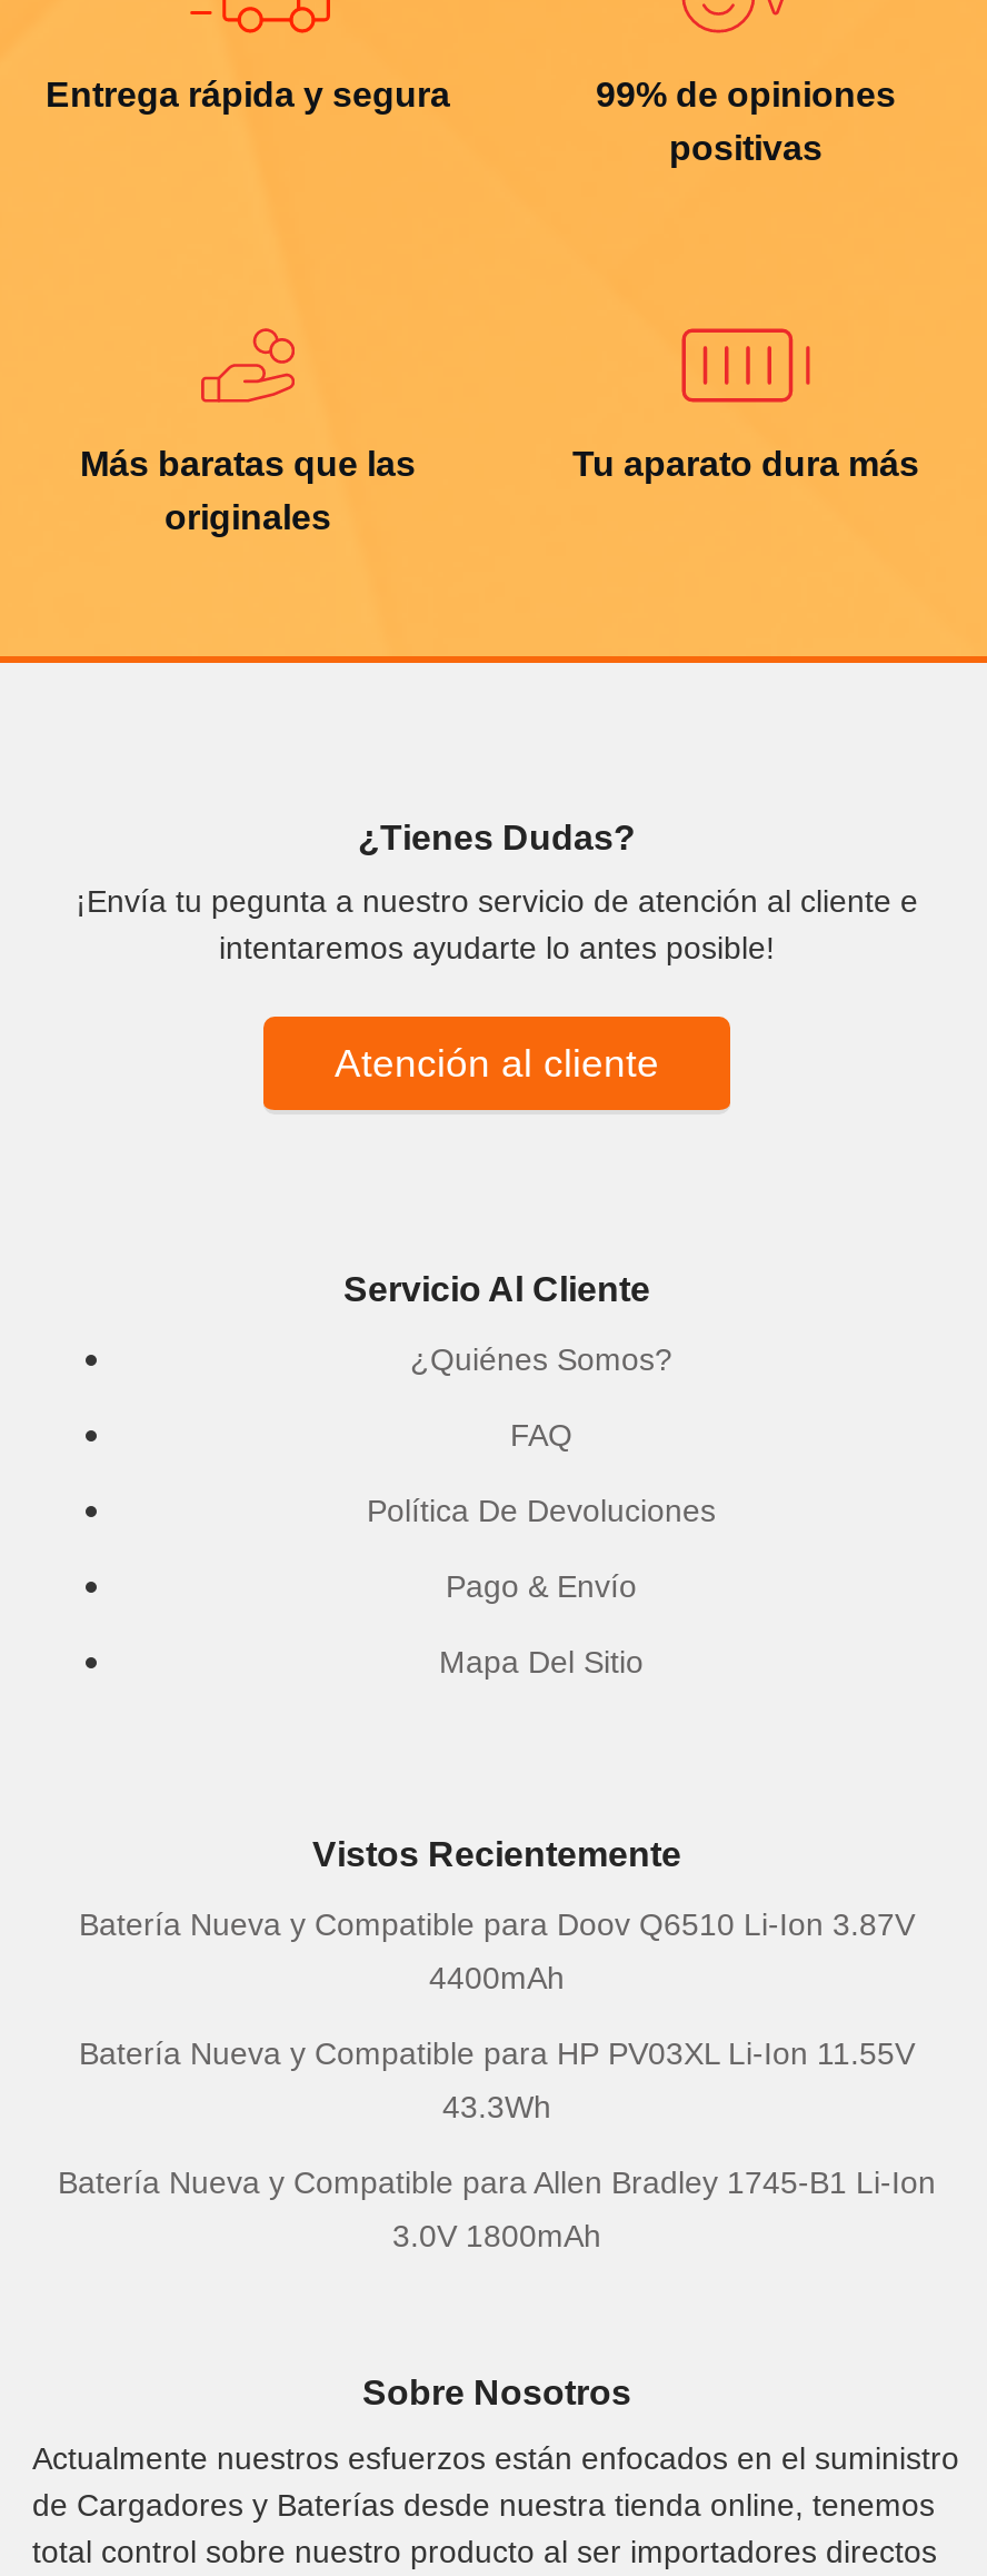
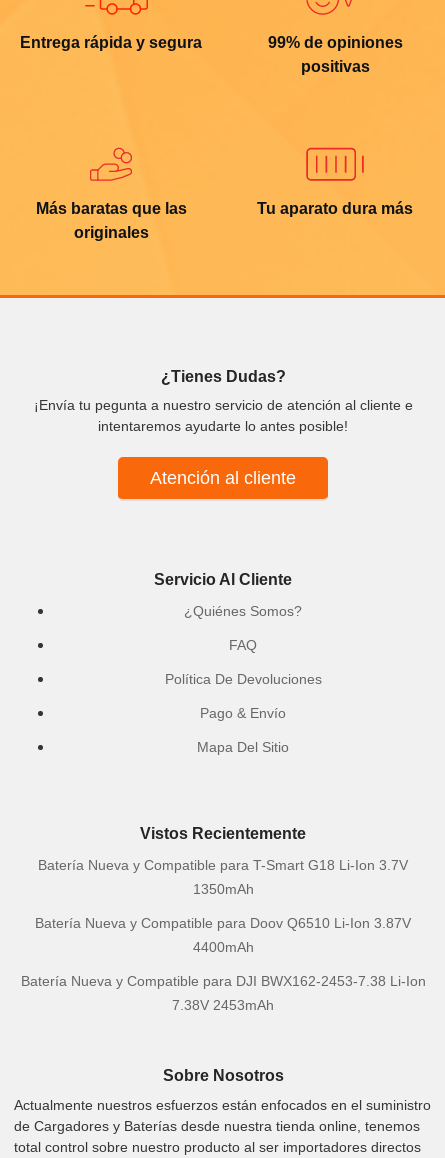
+ Batería Nueva y Compatible para T-Smart G18 Li-Ion 3.7V
+ 1350mAh

moved down: Batería Nueva y Compatible para Doov Q6510 Li-Ion 3.87V | 4400mAh

- Batería Nueva y Compatible para HP PV03XL Li-Ion 11.55V
- 43.3Wh
- Batería Nueva y Compatible para Allen Bradley 1745-B1 Li-Ion
- 3.0V 1800mAh
+ Batería Nueva y Compatible para DJI BWX162-2453-7.38 Li-Ion
+ 7.38V 2453mAh
